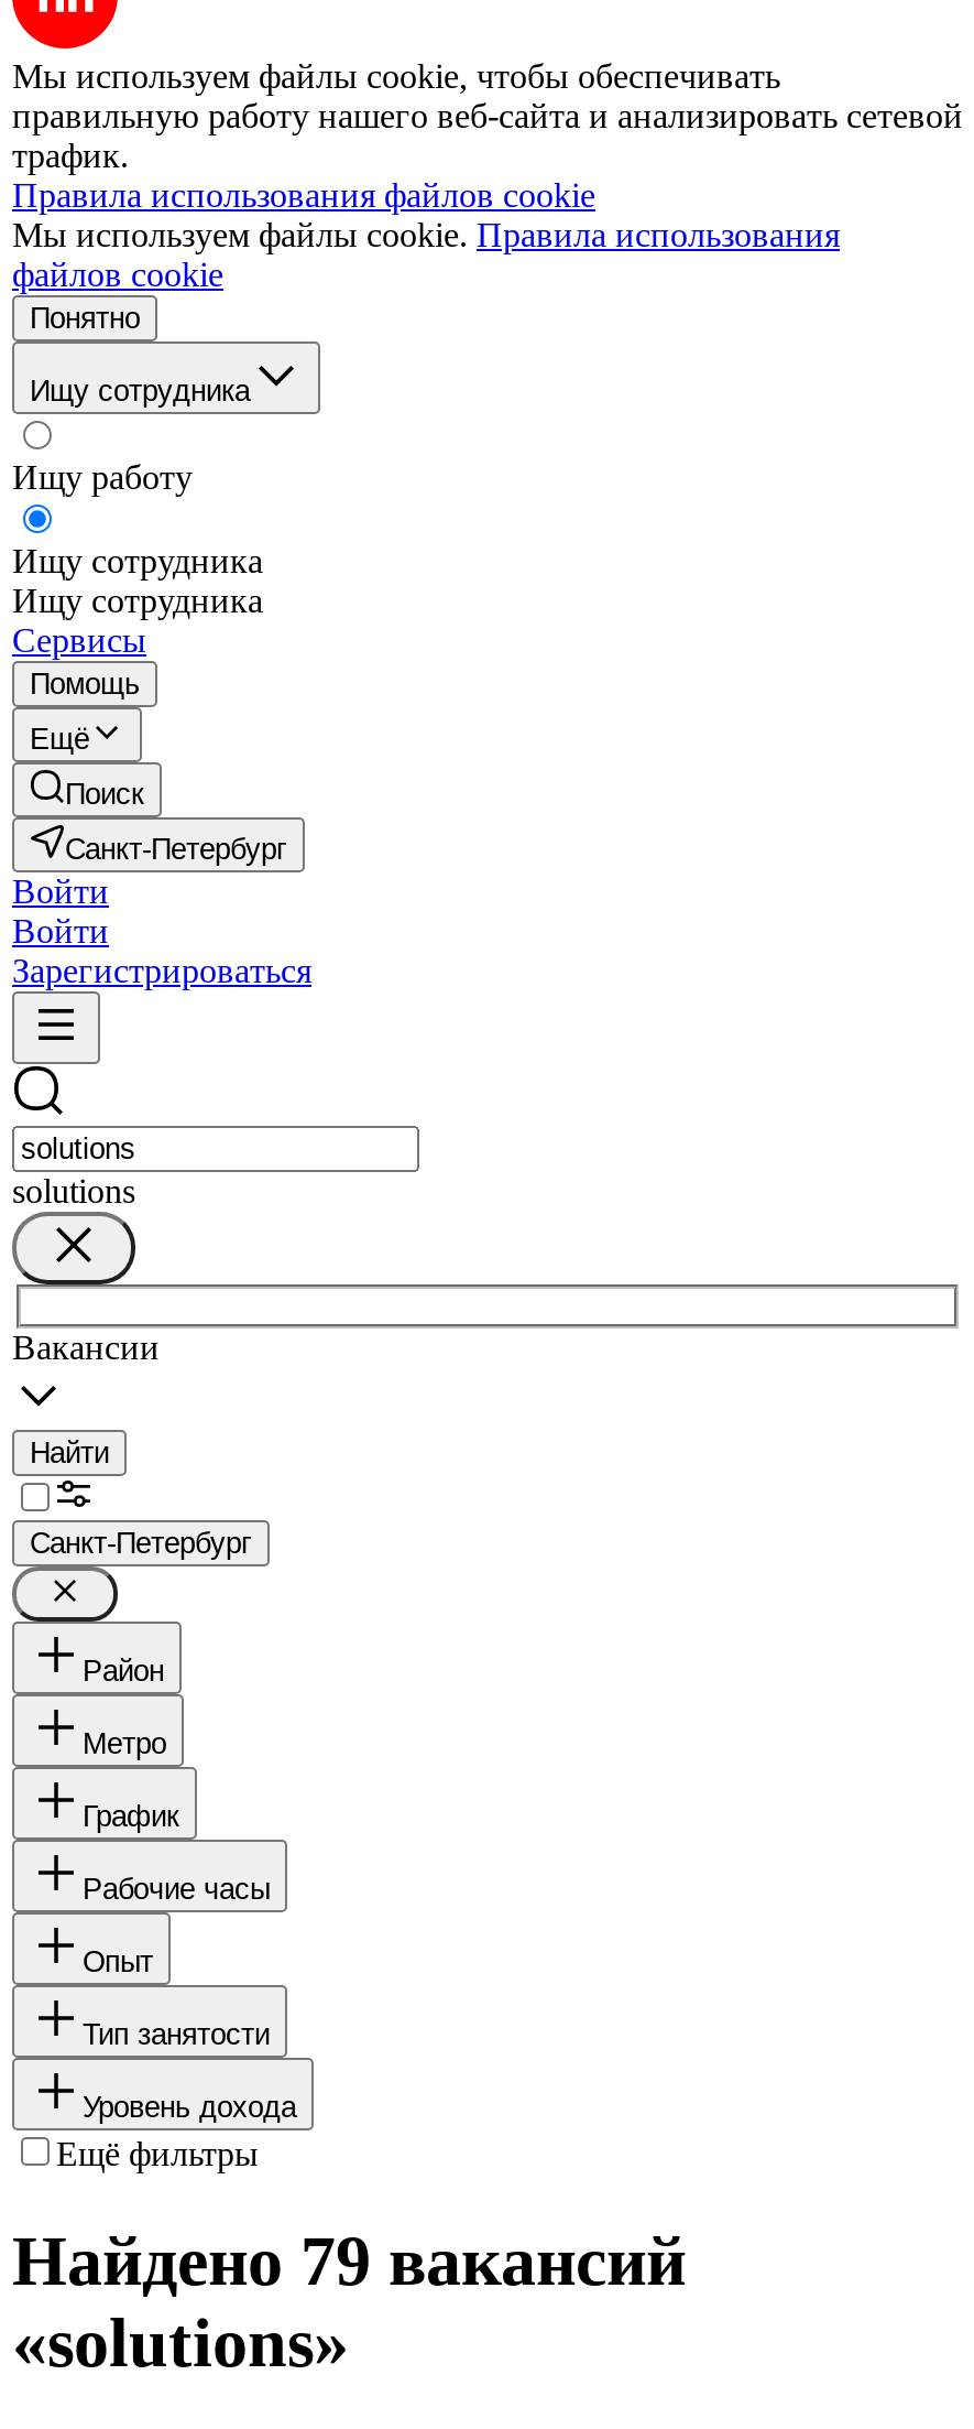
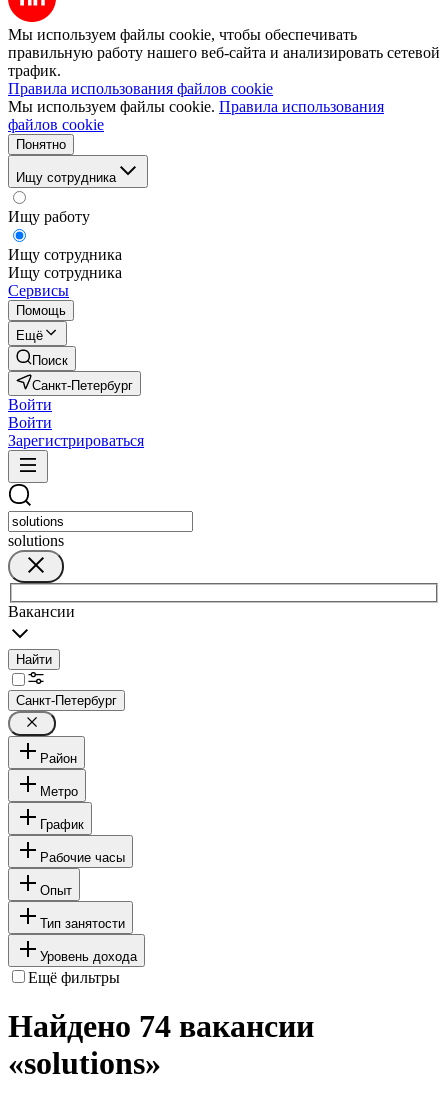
- Найдено 79 вакансий
+ Найдено 74 вакансии
